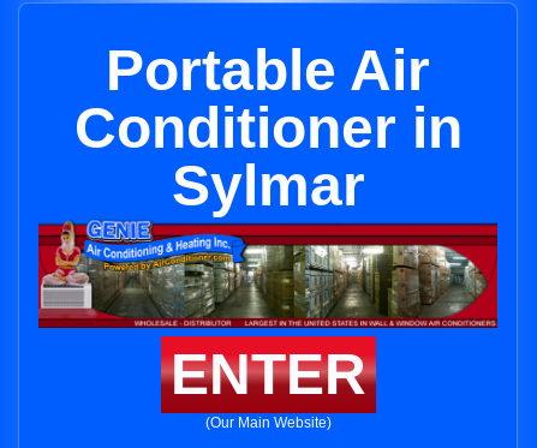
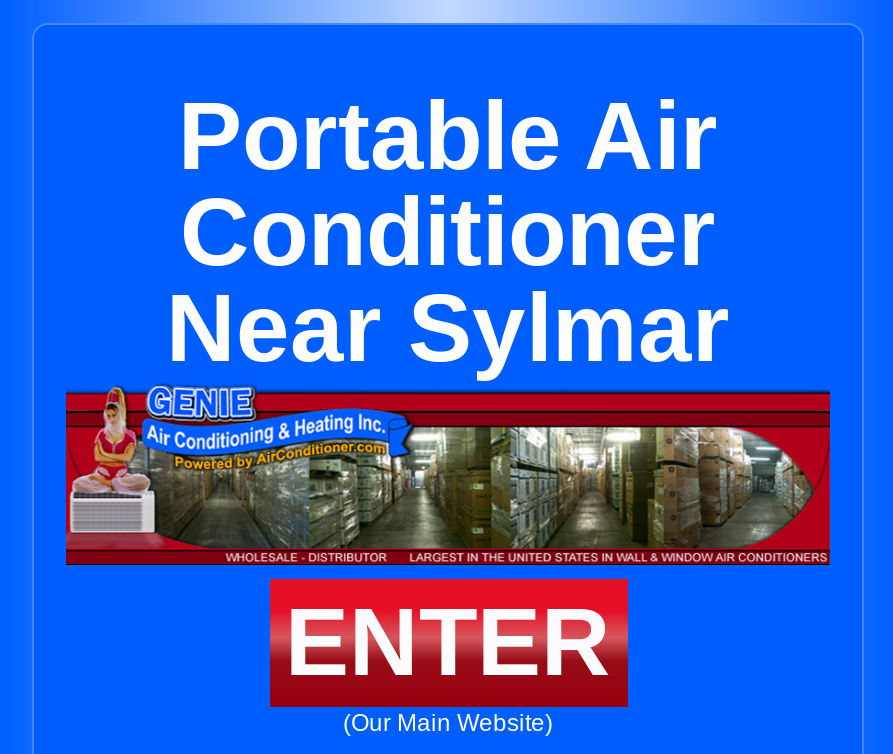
- Conditioner in
- Sylmar
+ Conditioner
+ Near Sylmar
